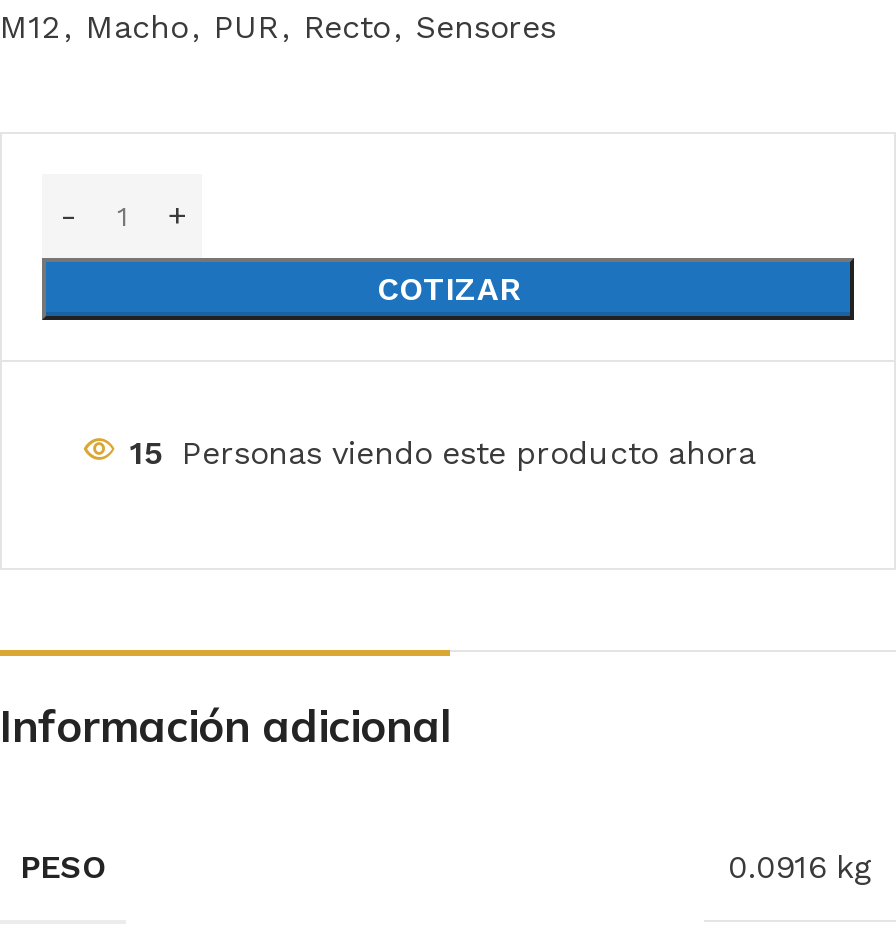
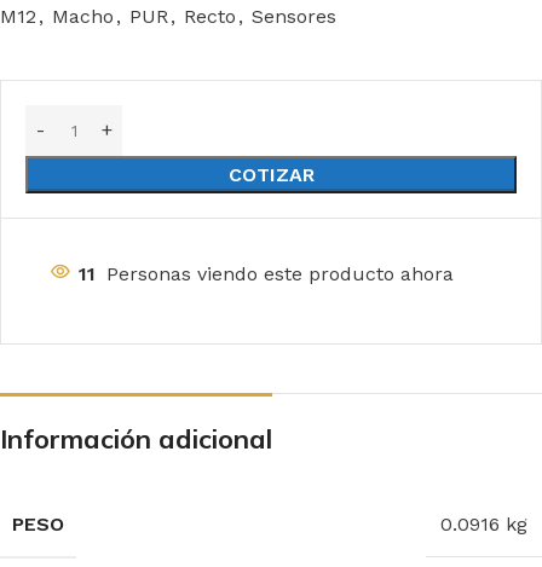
- 15 Personas viendo este producto ahora
+ 11 Personas viendo este producto ahora
